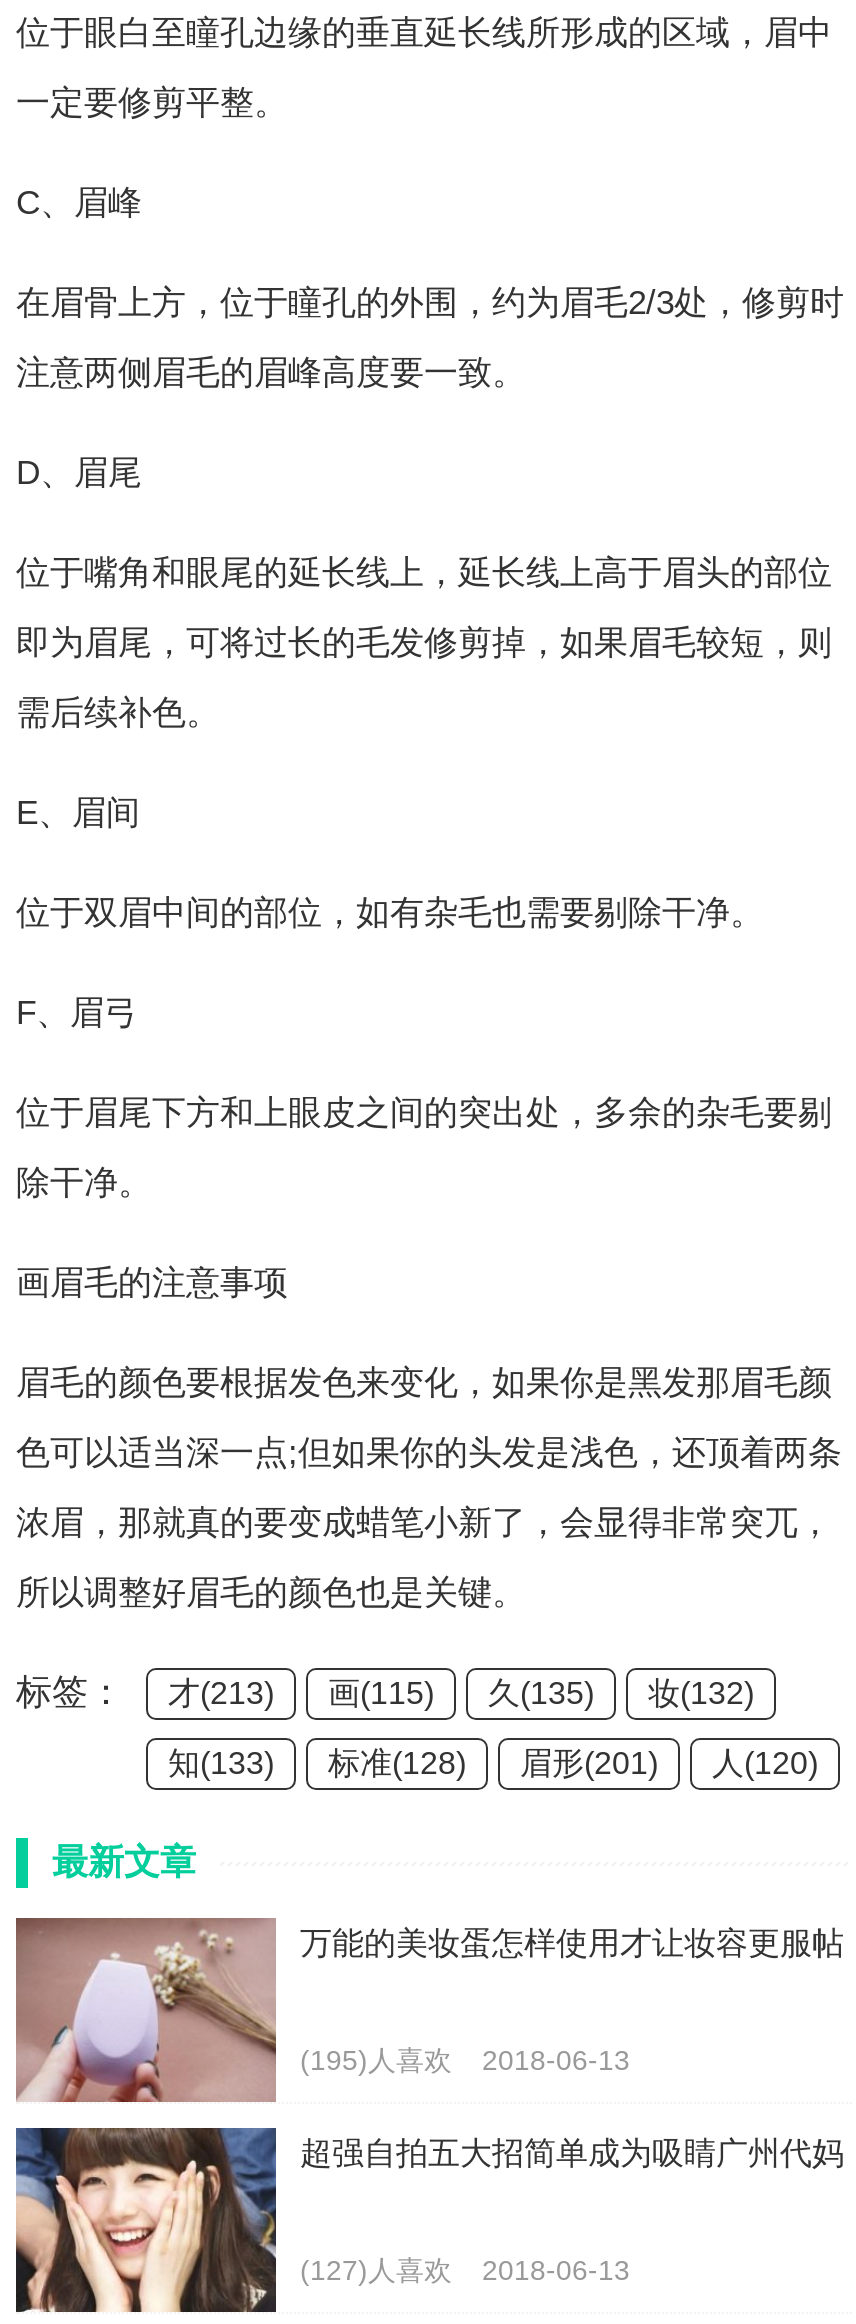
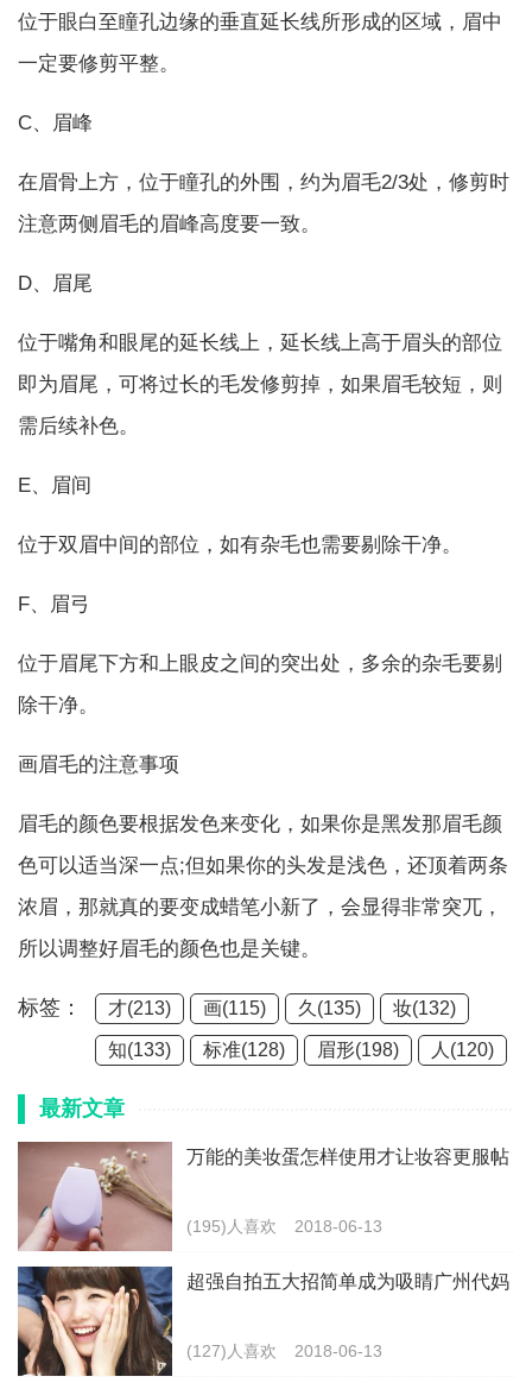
- 知(133) 标准(128) 眉形(201) 人(120)
+ 知(133) 标准(128) 眉形(198) 人(120)
